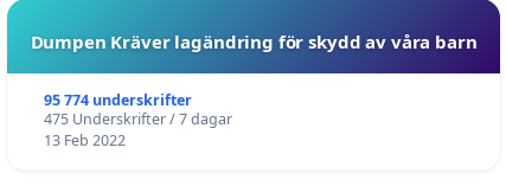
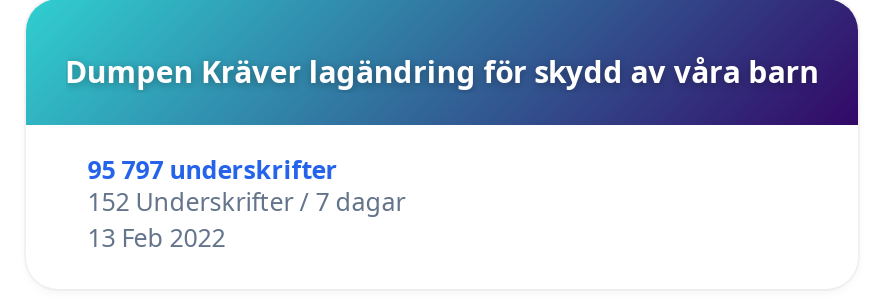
- 95 774 underskrifter
+ 95 797 underskrifter

- 475 Underskrifter / 7 dagar
+ 152 Underskrifter / 7 dagar
